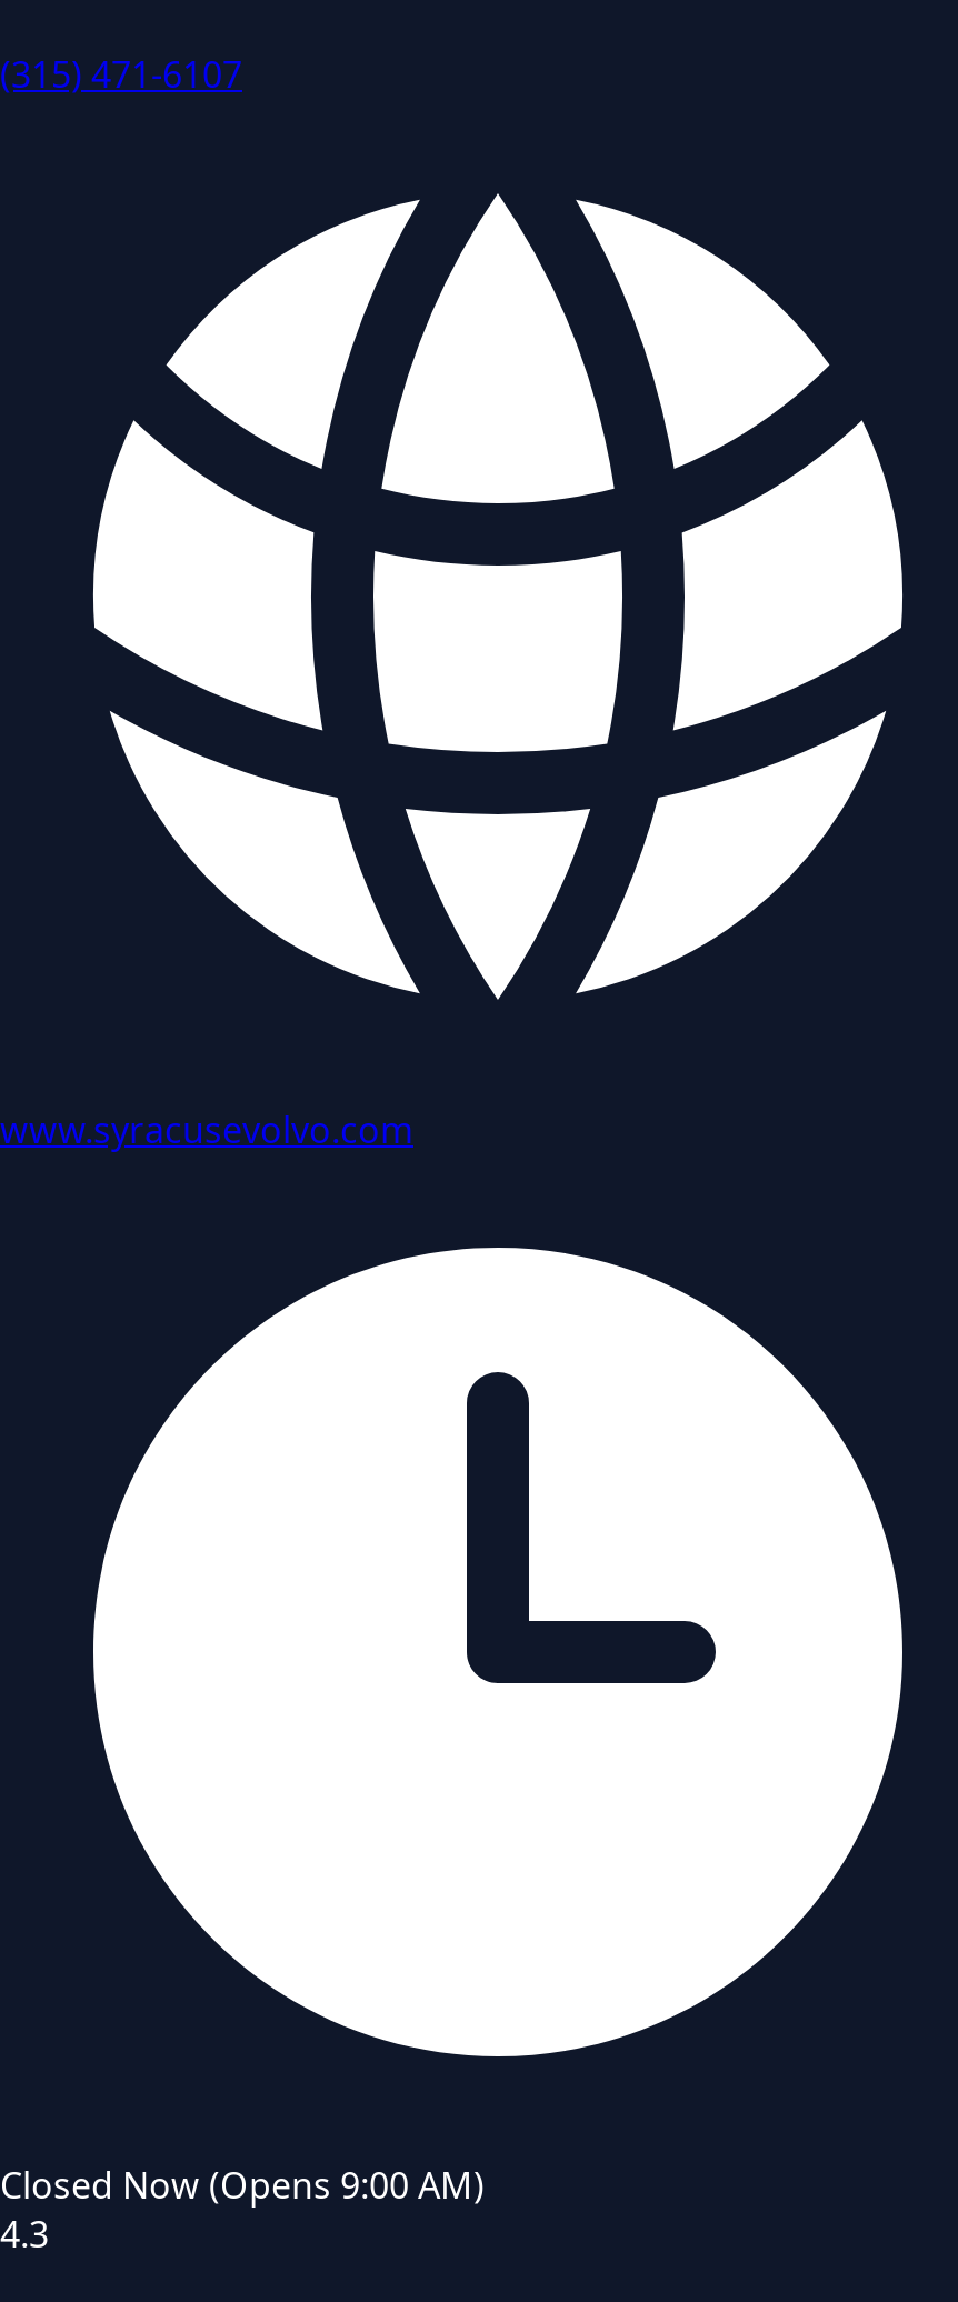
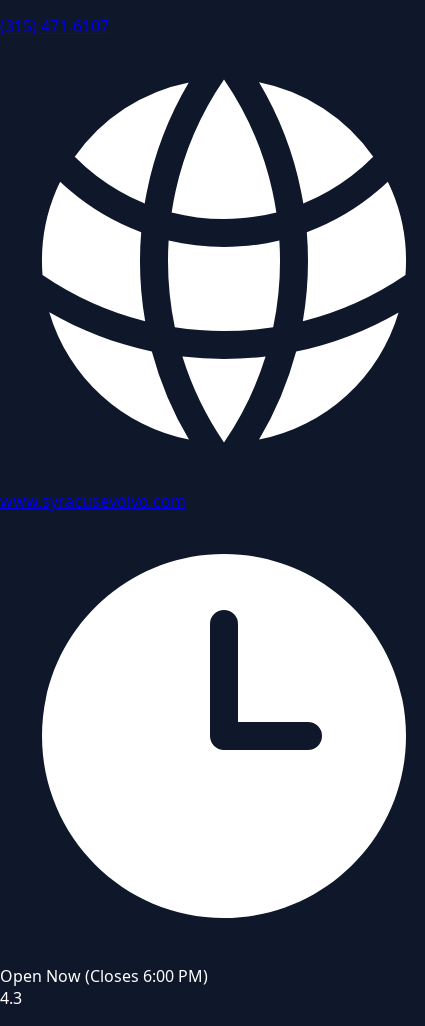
- Closed Now (Opens 9:00 AM)
+ Open Now (Closes 6:00 PM)
